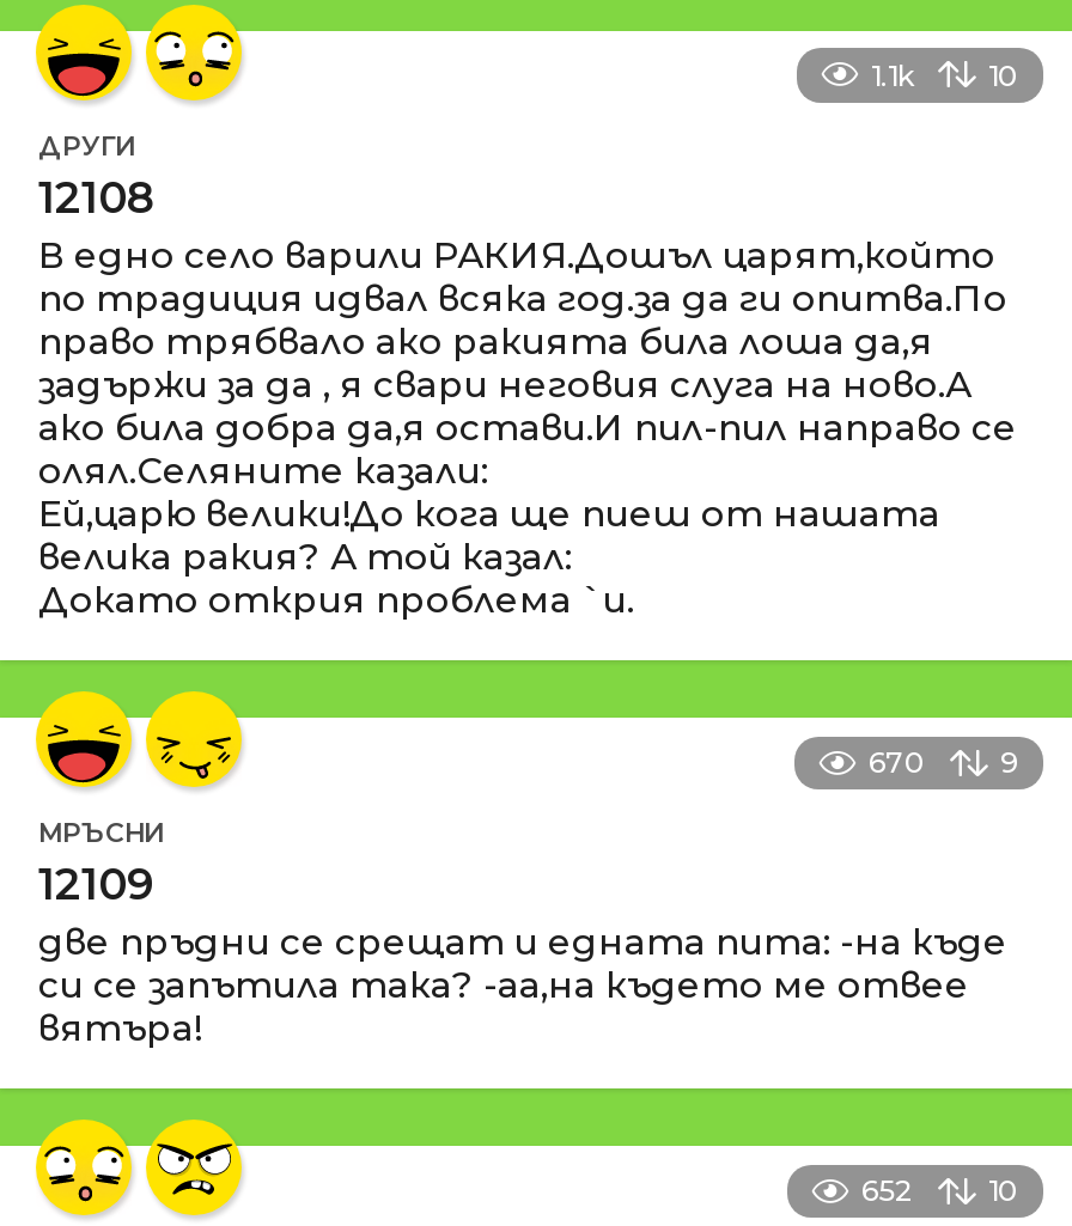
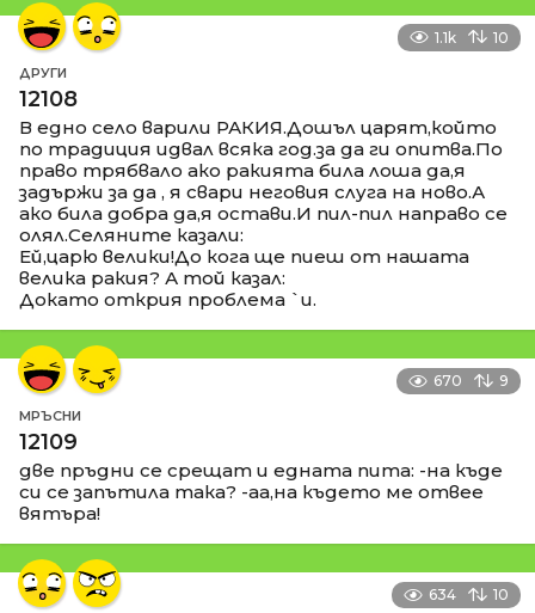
- 652
+ 634
